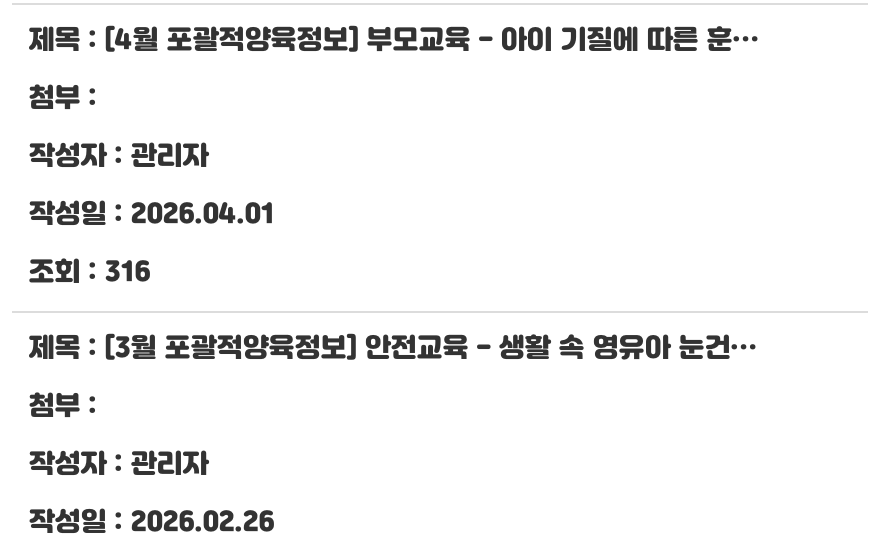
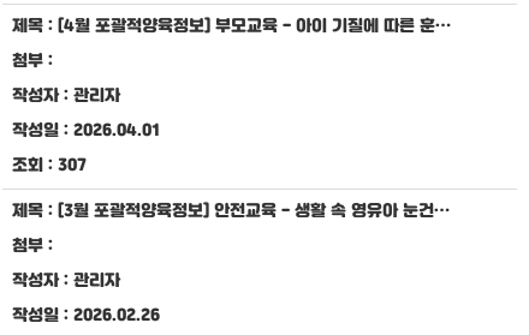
- 조회 : 316
+ 조회 : 307
